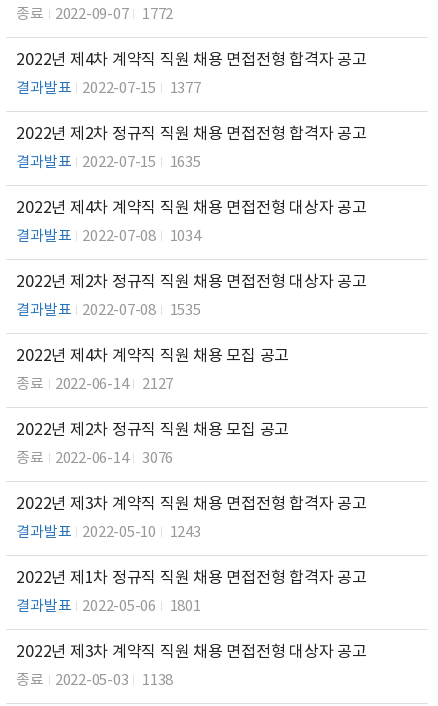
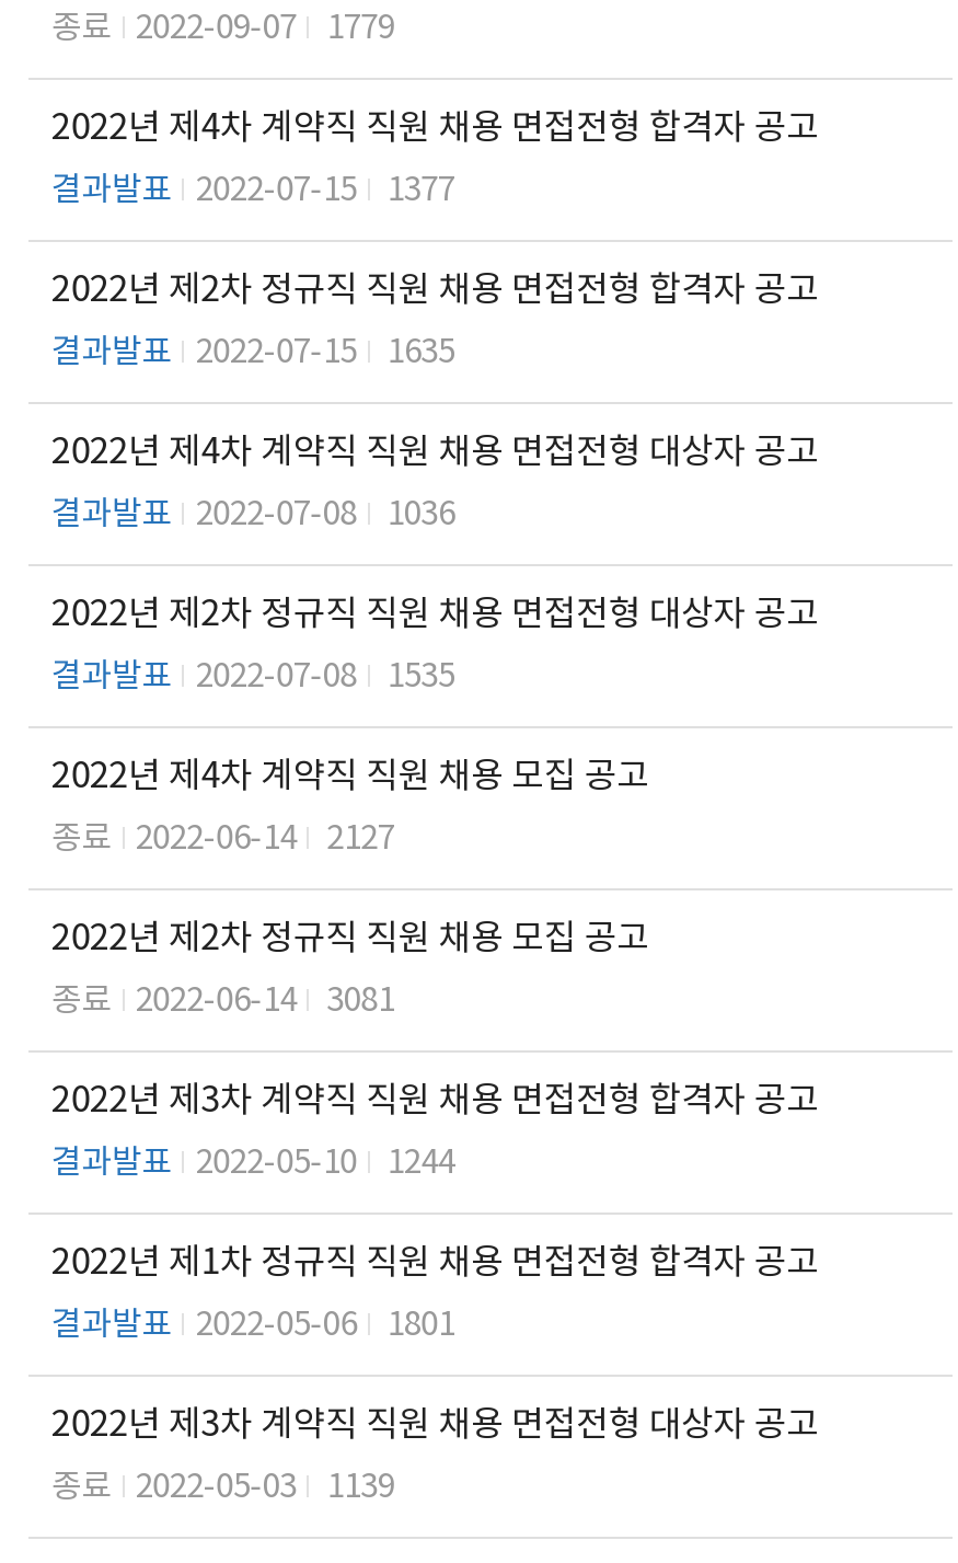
- 종료 2022-09-07 1772
+ 종료 2022-09-07 1779

- 결과발표 2022-07-08 1034
+ 결과발표 2022-07-08 1036

- 종료 2022-06-14 3076
+ 종료 2022-06-14 3081

- 결과발표 2022-05-10 1243
+ 결과발표 2022-05-10 1244

- 종료 2022-05-03 1138
+ 종료 2022-05-03 1139
